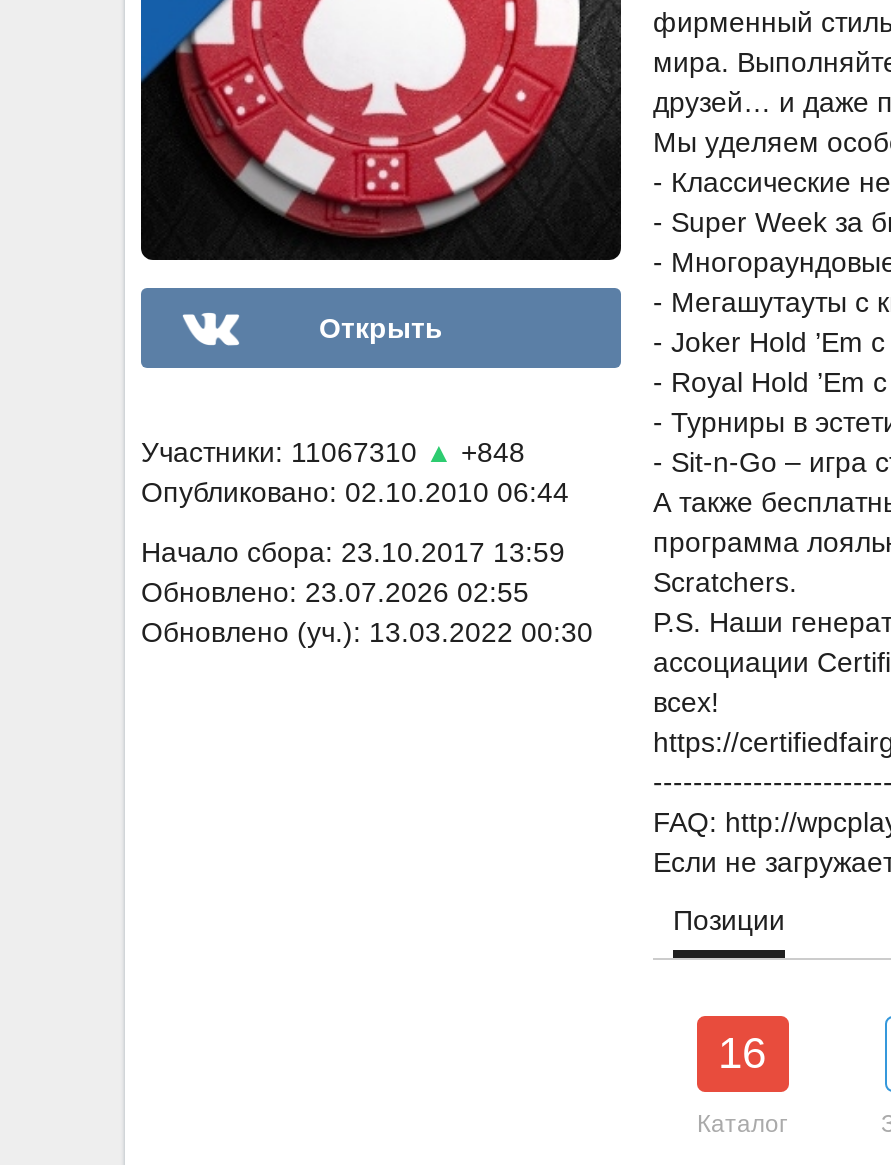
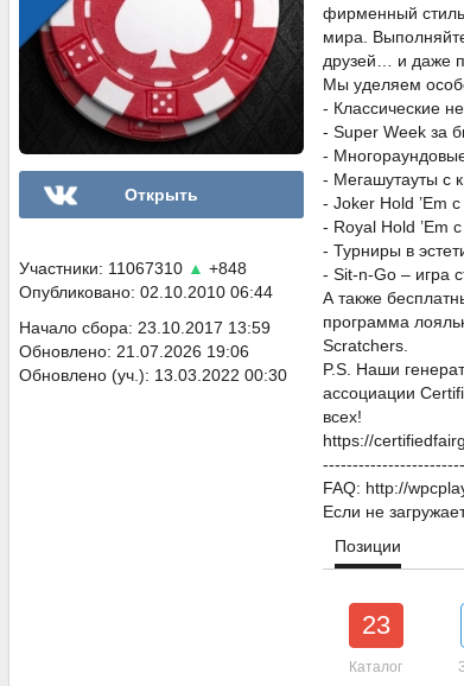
- Обновлено: 23.07.2026 02:55
+ Обновлено: 21.07.2026 19:06

- 16
+ 23
